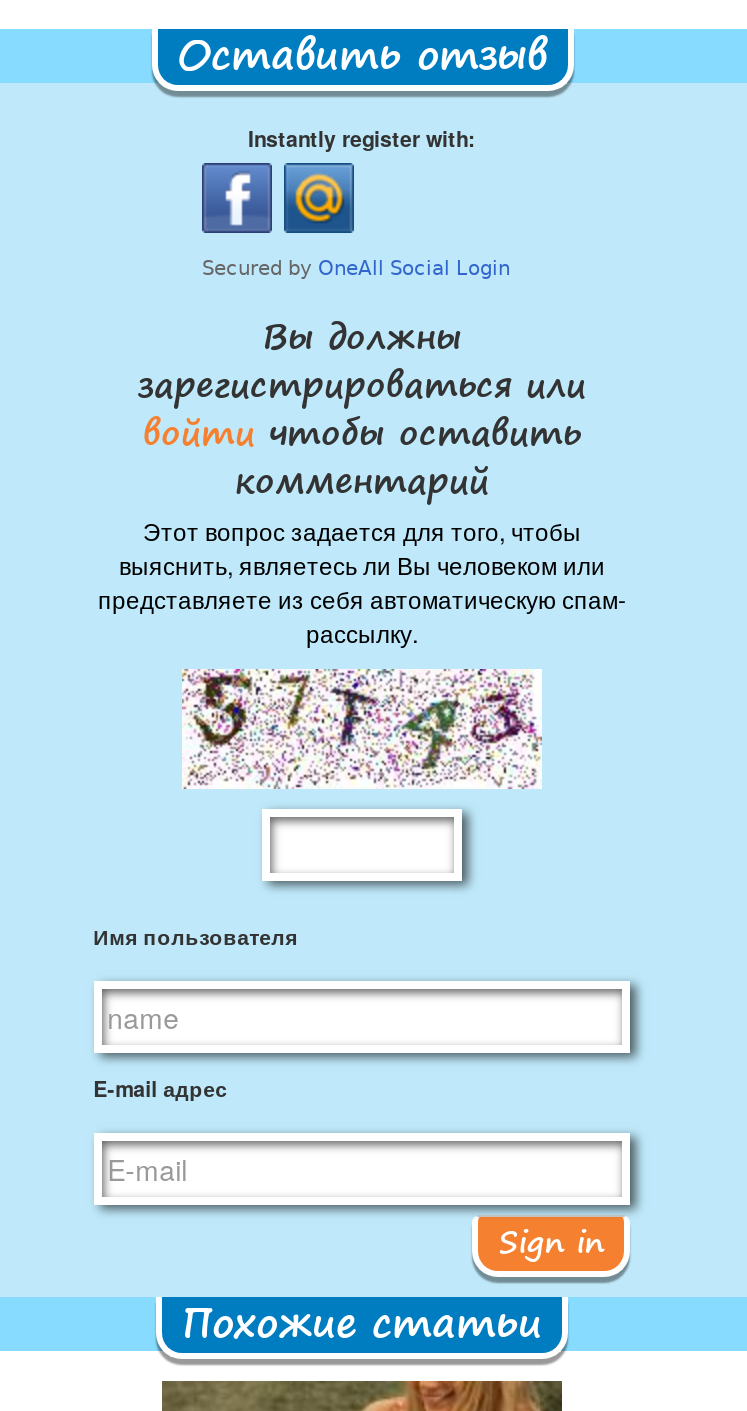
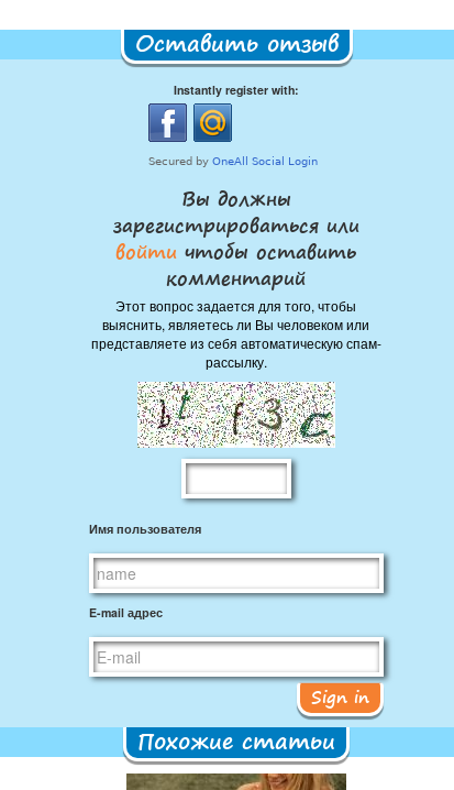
- [image]
+ [image]
